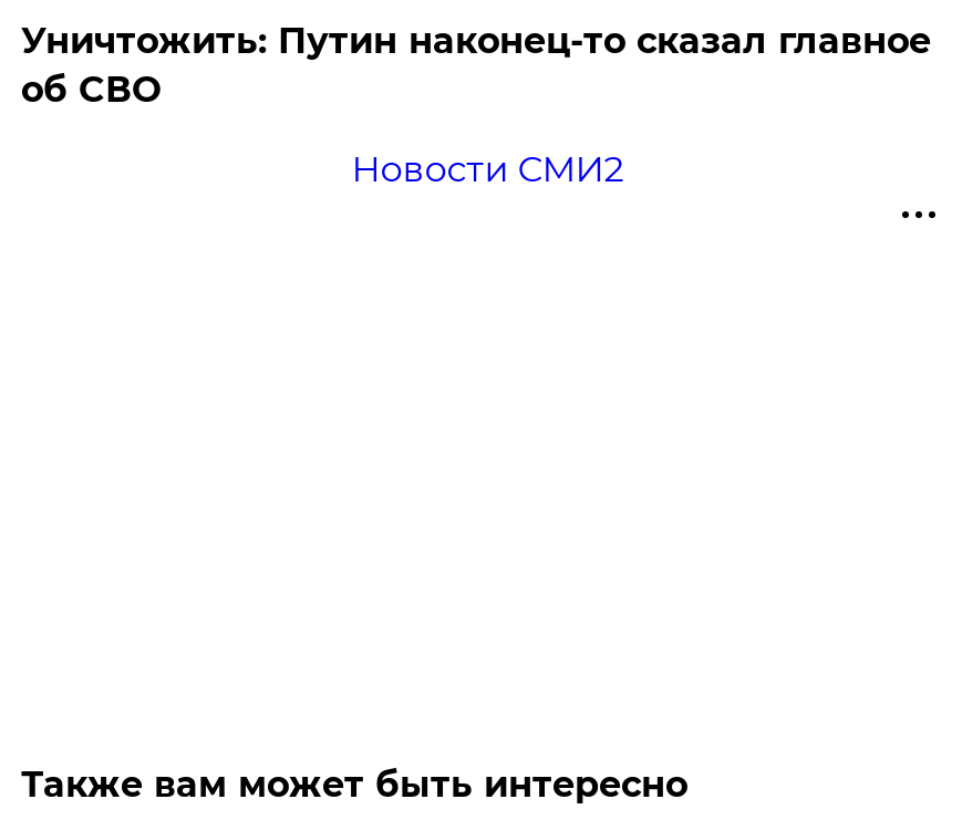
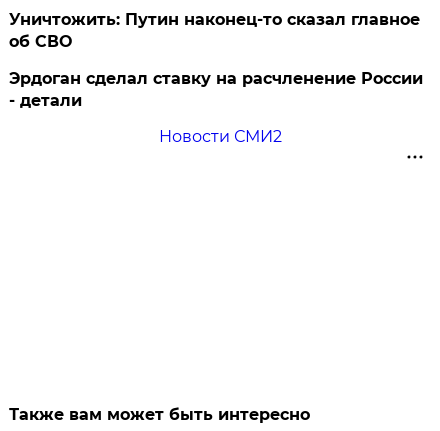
+ Эрдоган сделал ставку на расчленение России
+ - детали
